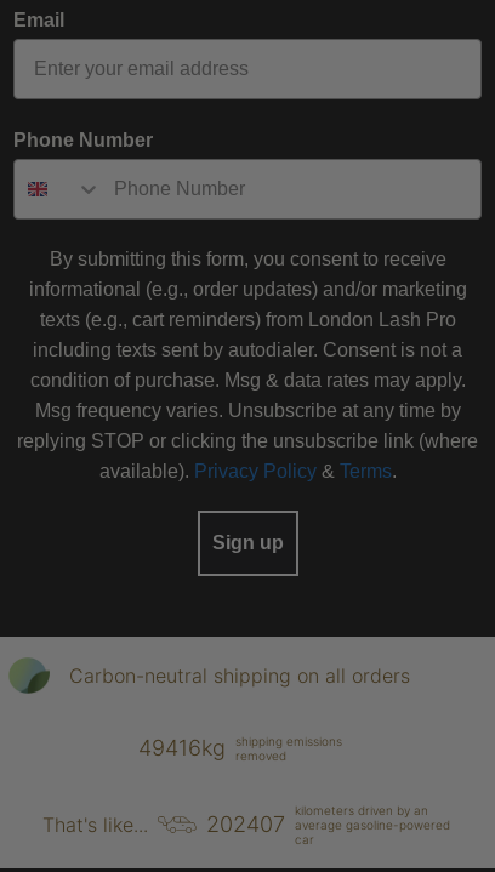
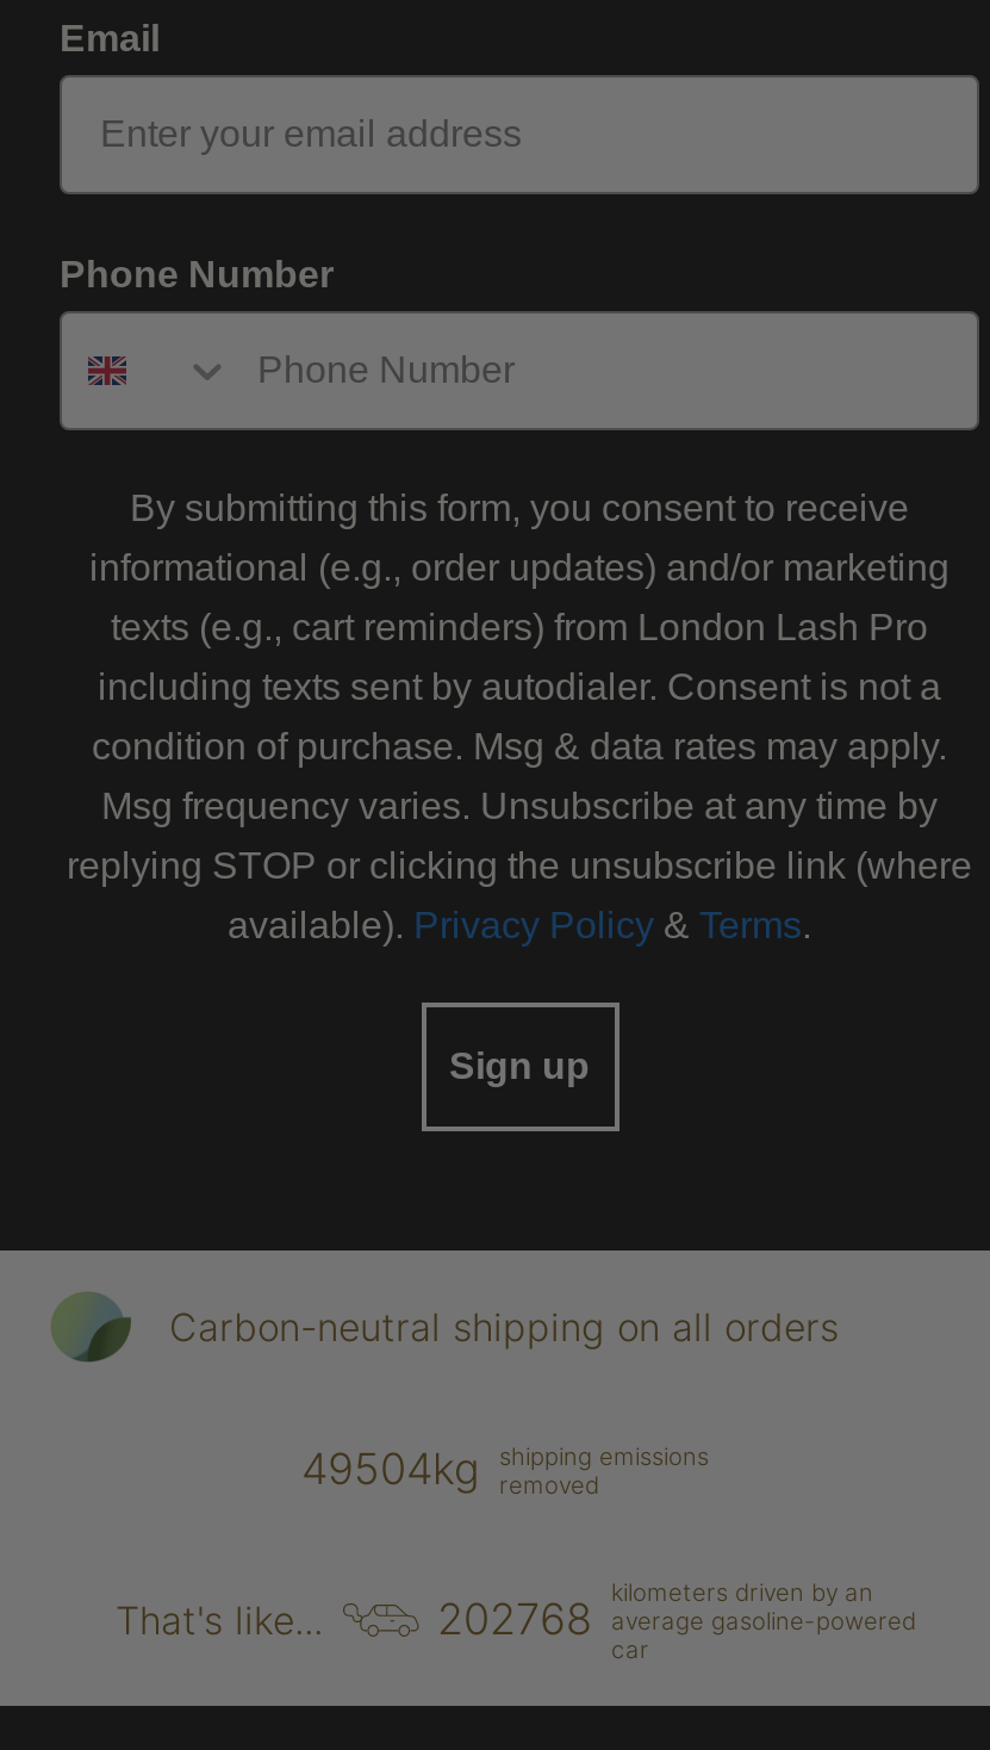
- 49416kg shipping emissions removed
+ 49504kg shipping emissions removed

- 202407 average gasoline-powered
+ 202768 average gasoline-powered
